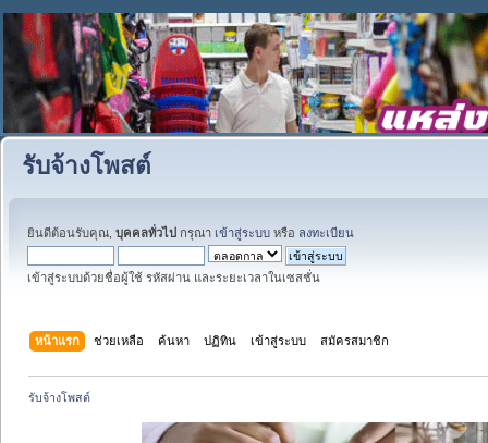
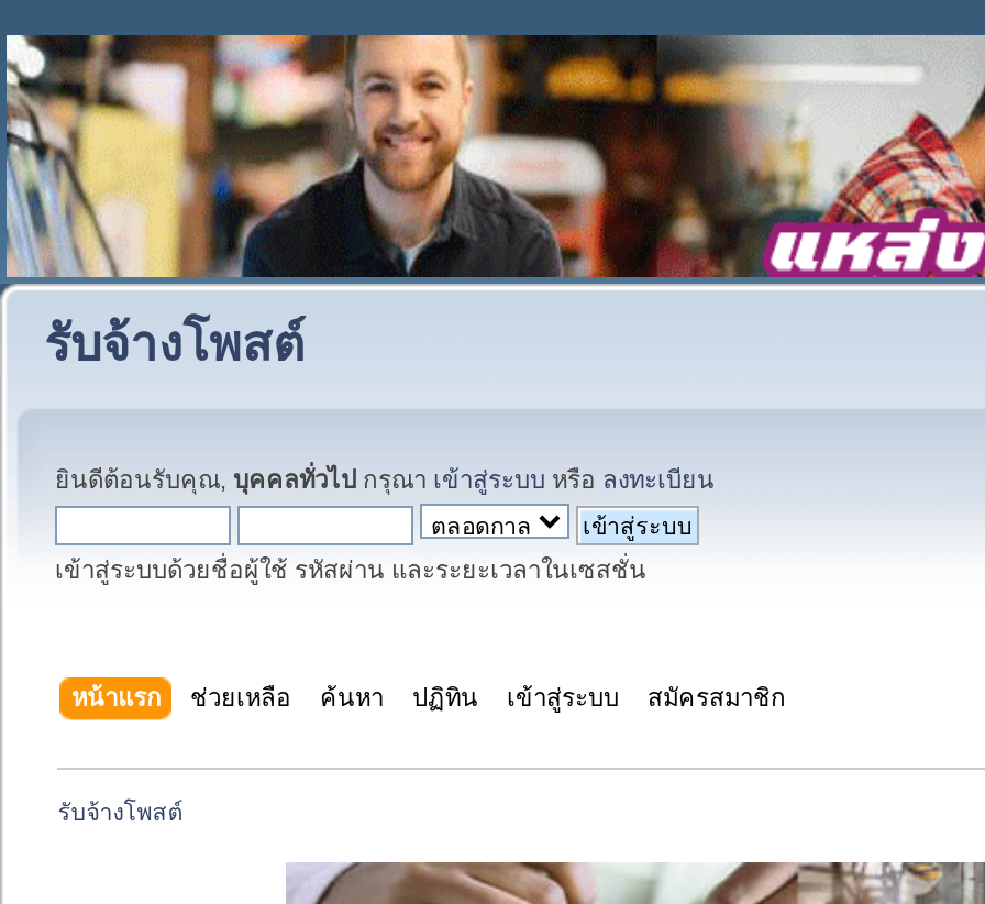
- [image]
+ [image]
